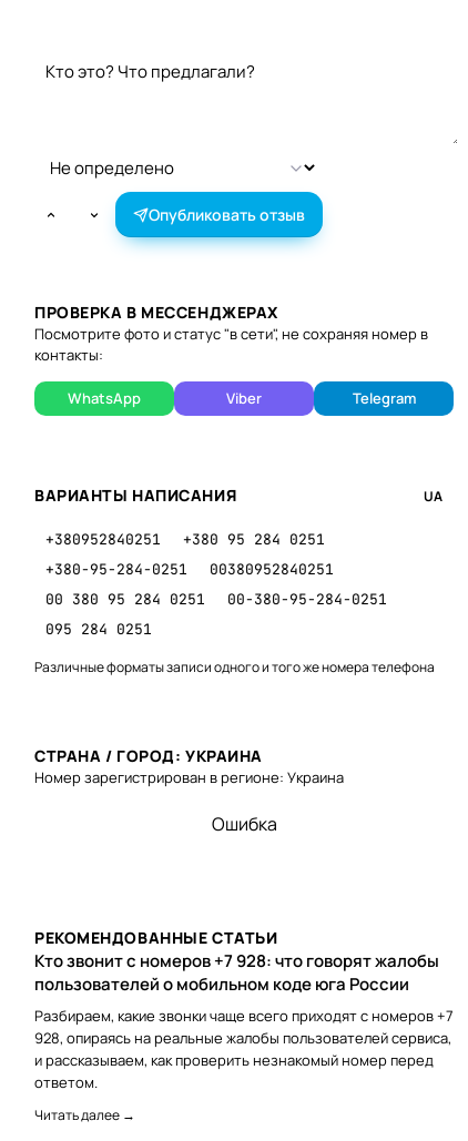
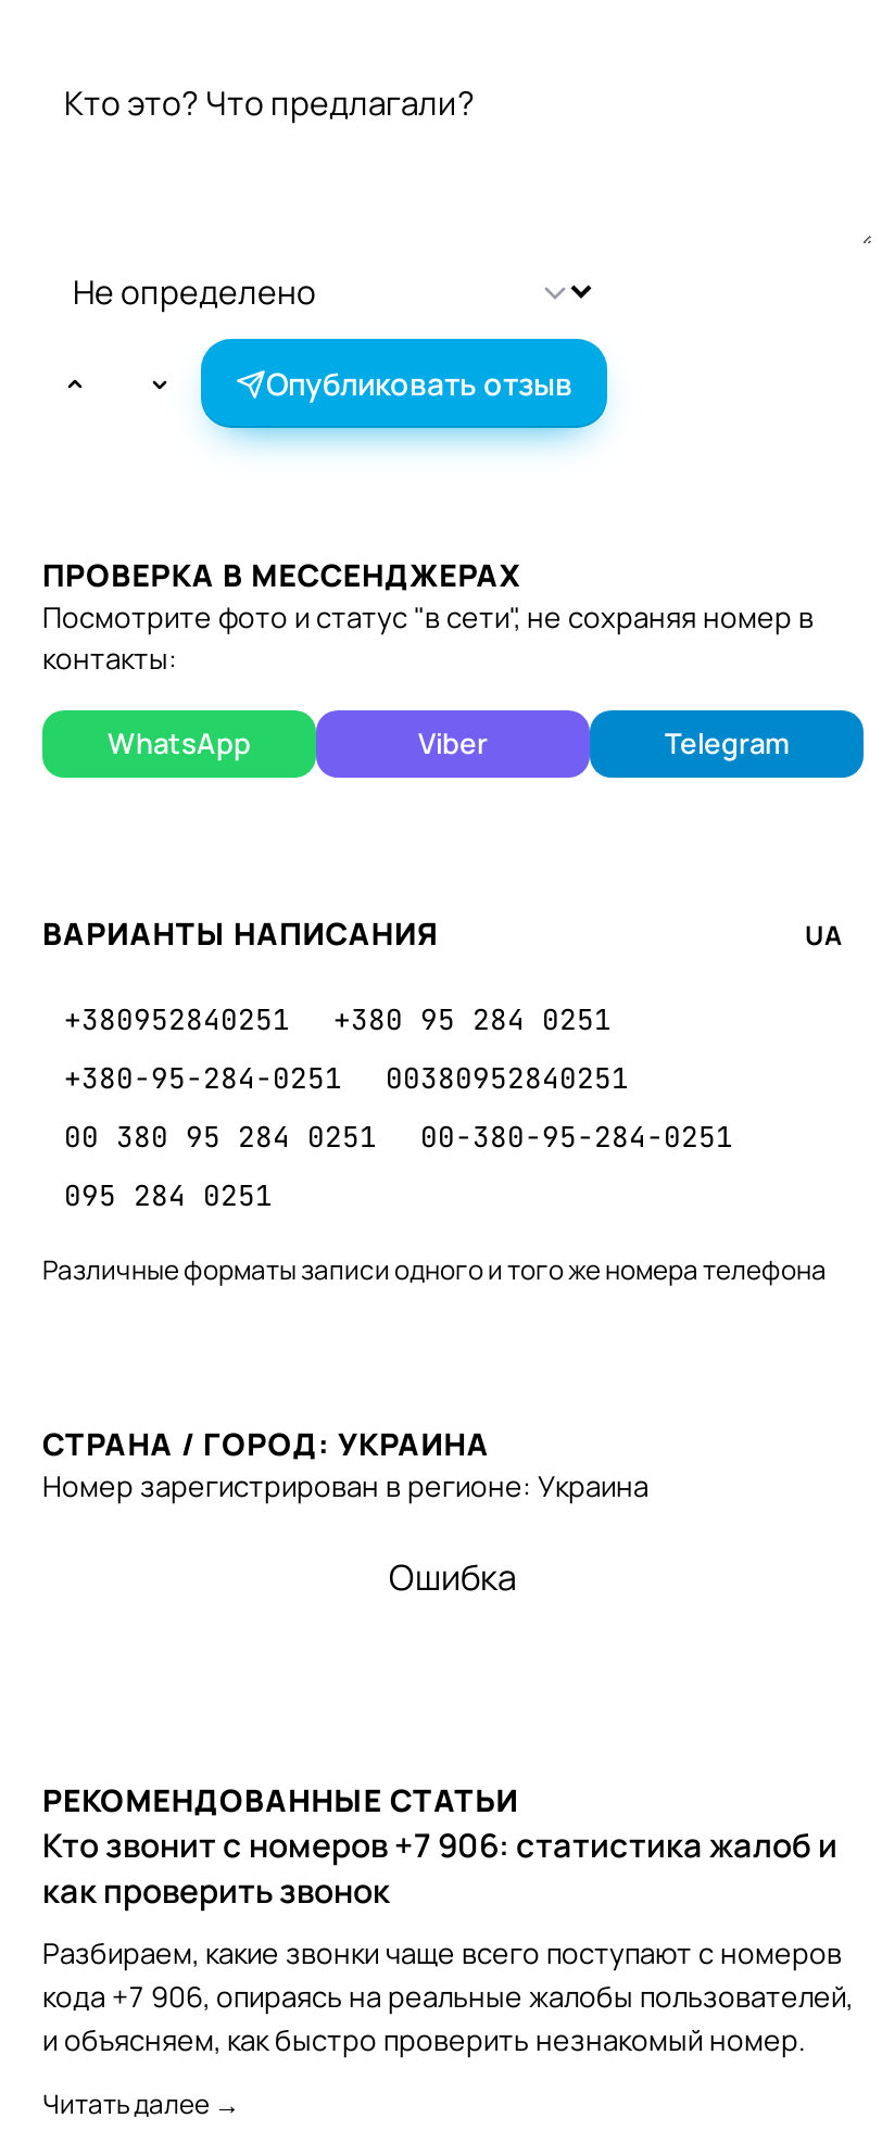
- Кто звонит с номеров +7 928: что говорят жалобы
- пользователей о мобильном коде юга России
- Разбираем, какие звонки чаще всего приходят с номеров +7
- 928, опираясь на реальные жалобы пользователей сервиса,
- и рассказываем, как проверить незнакомый номер перед
- ответом.
+ Кто звонит с номеров +7 906: статистика жалоб и
+ как проверить звонок
+ Разбираем, какие звонки чаще всего поступают с номеров
+ кода +7 906, опираясь на реальные жалобы пользователей,
+ и объясняем, как быстро проверить незнакомый номер.
